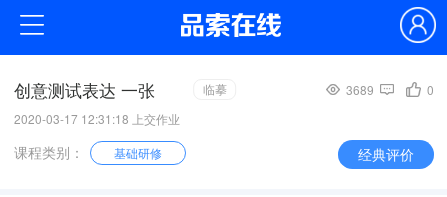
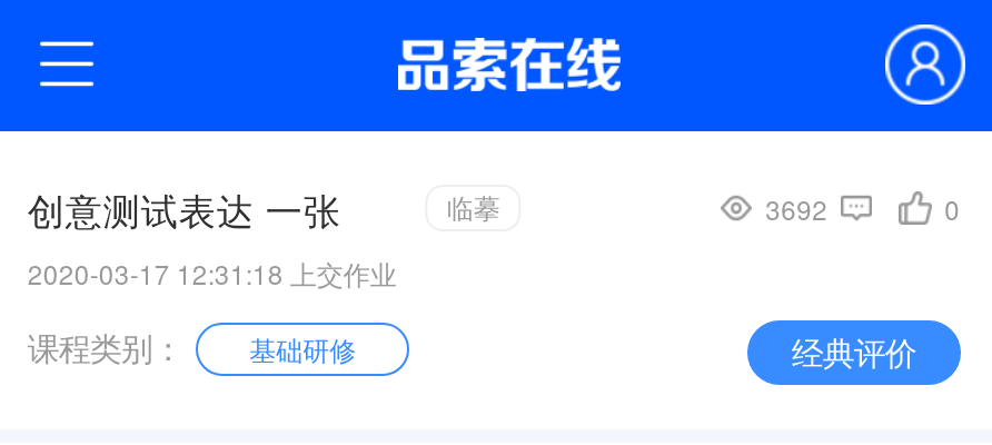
- 3689
+ 3692
